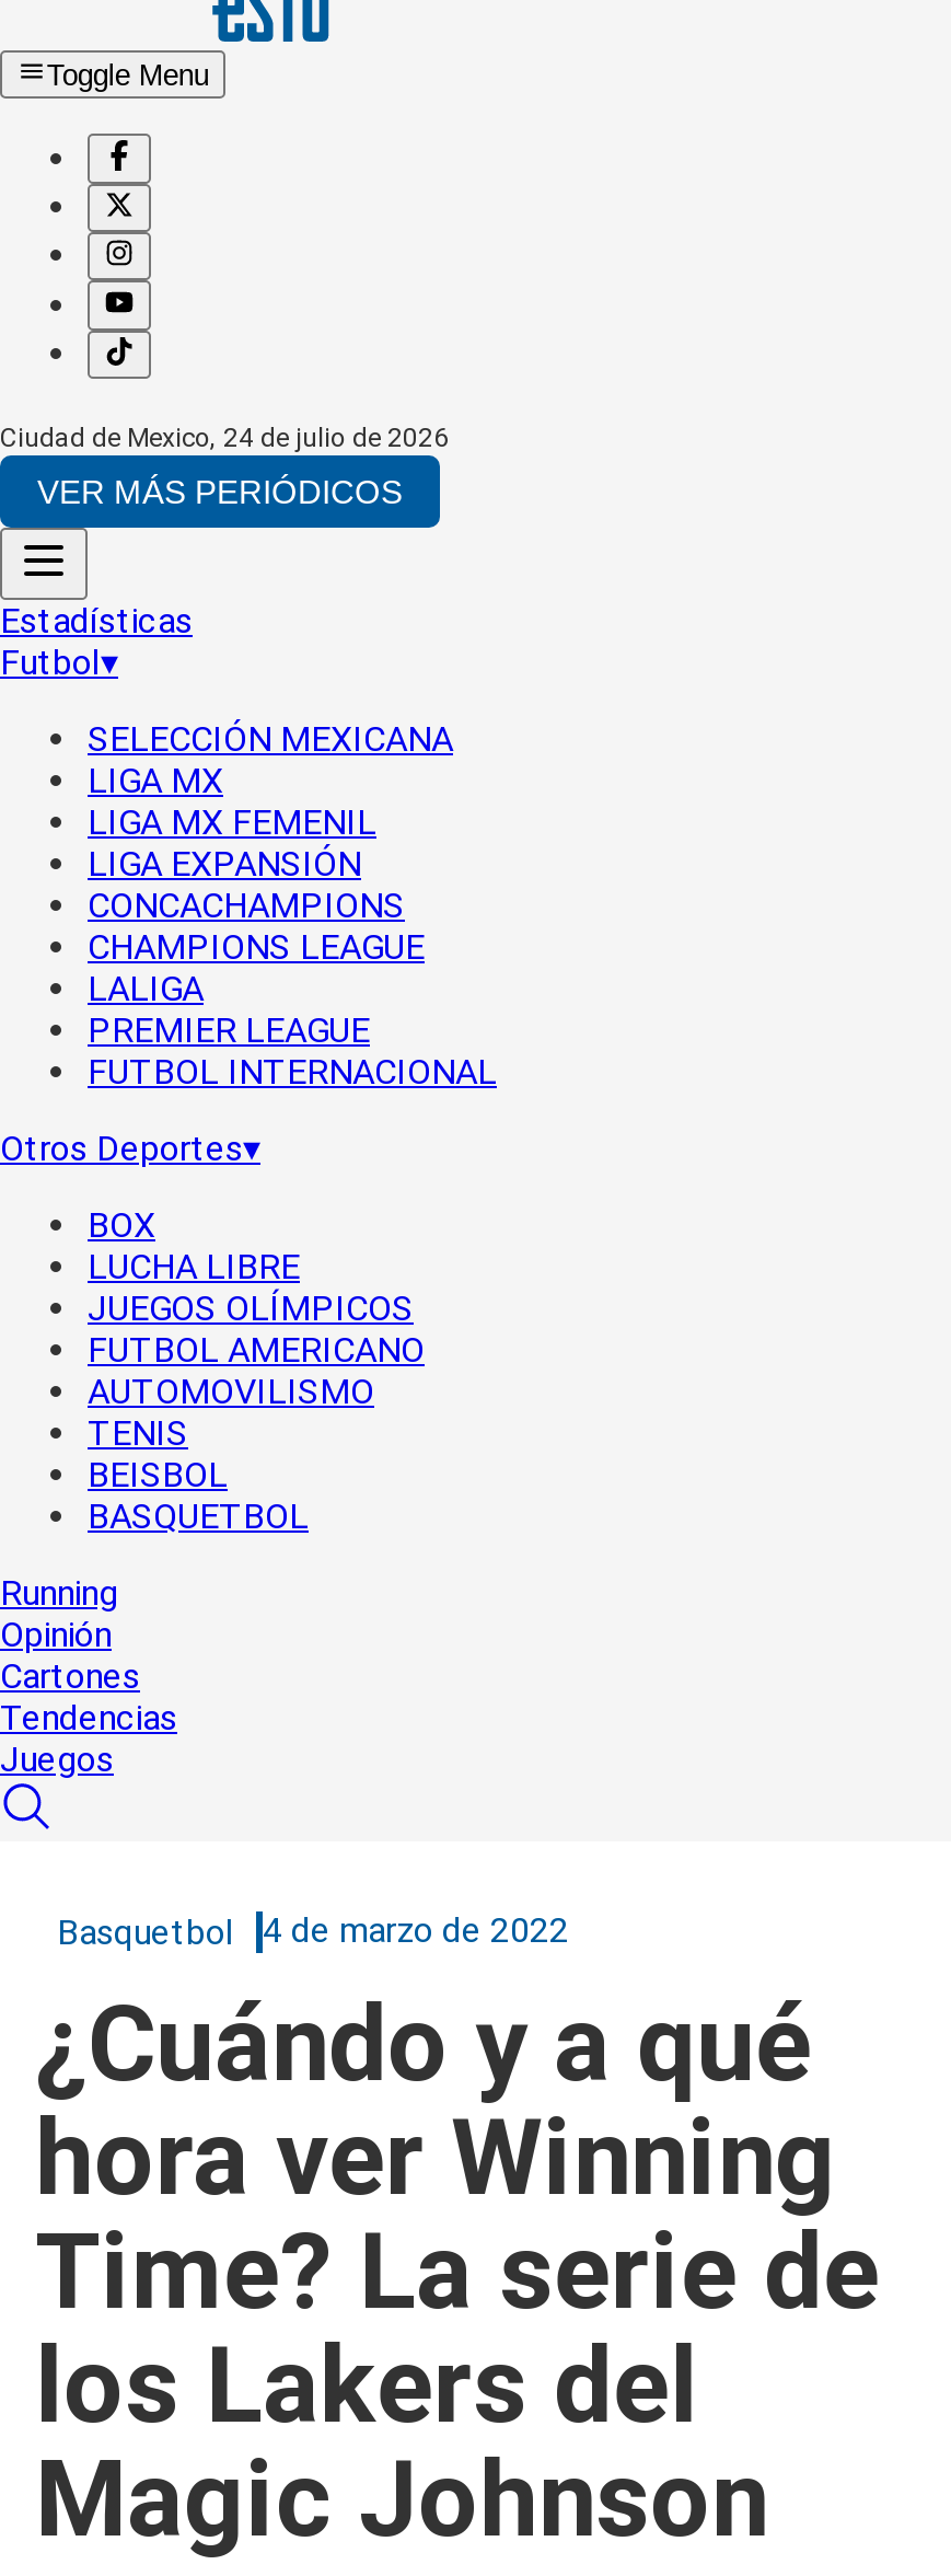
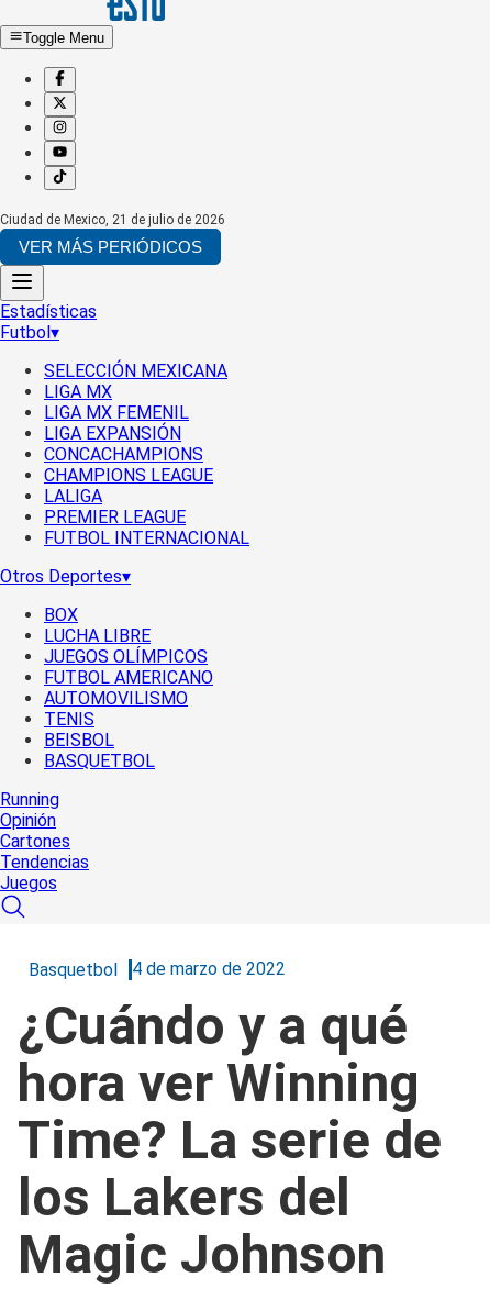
- Ciudad de Mexico, 24 de julio de 2026
+ Ciudad de Mexico, 21 de julio de 2026
